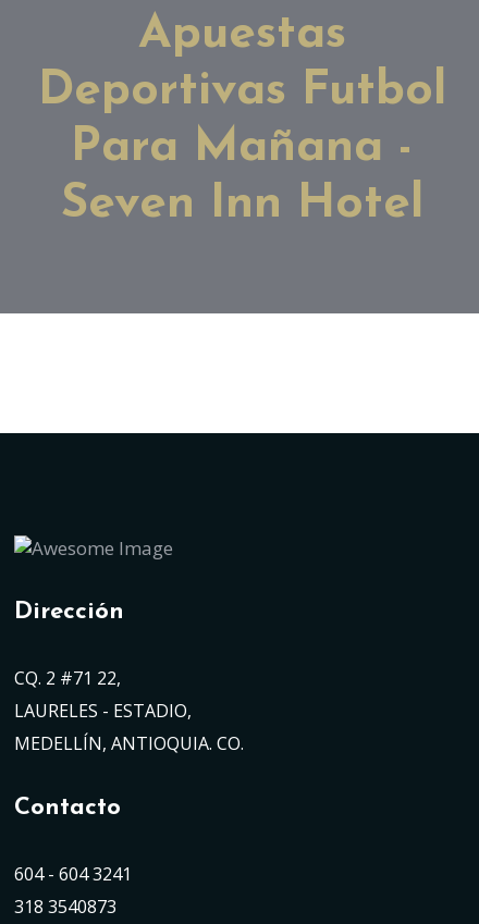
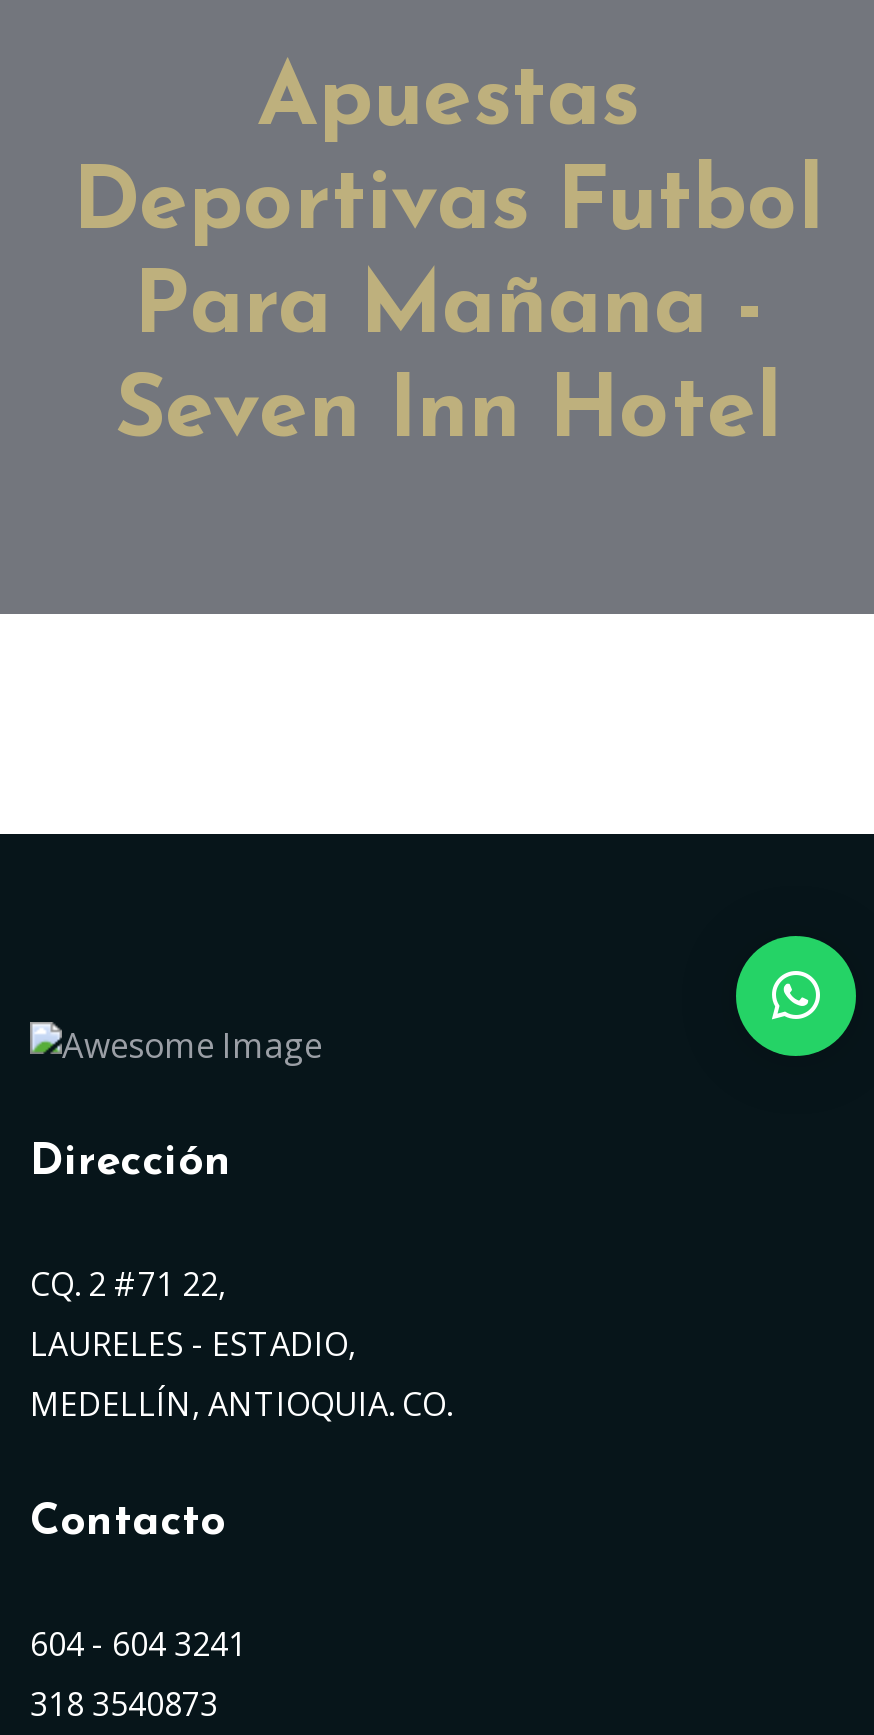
+ [image]
